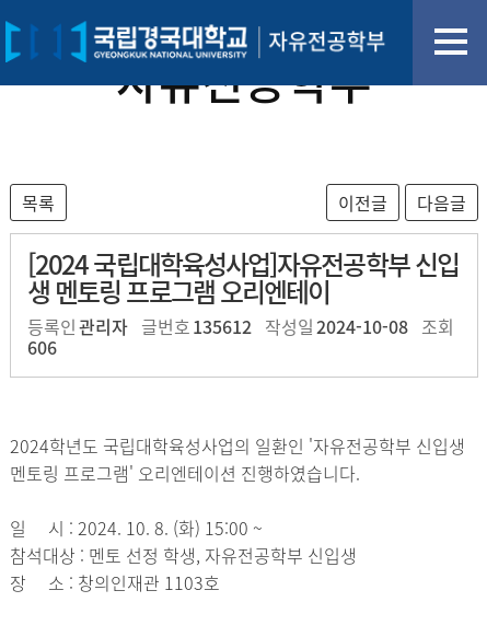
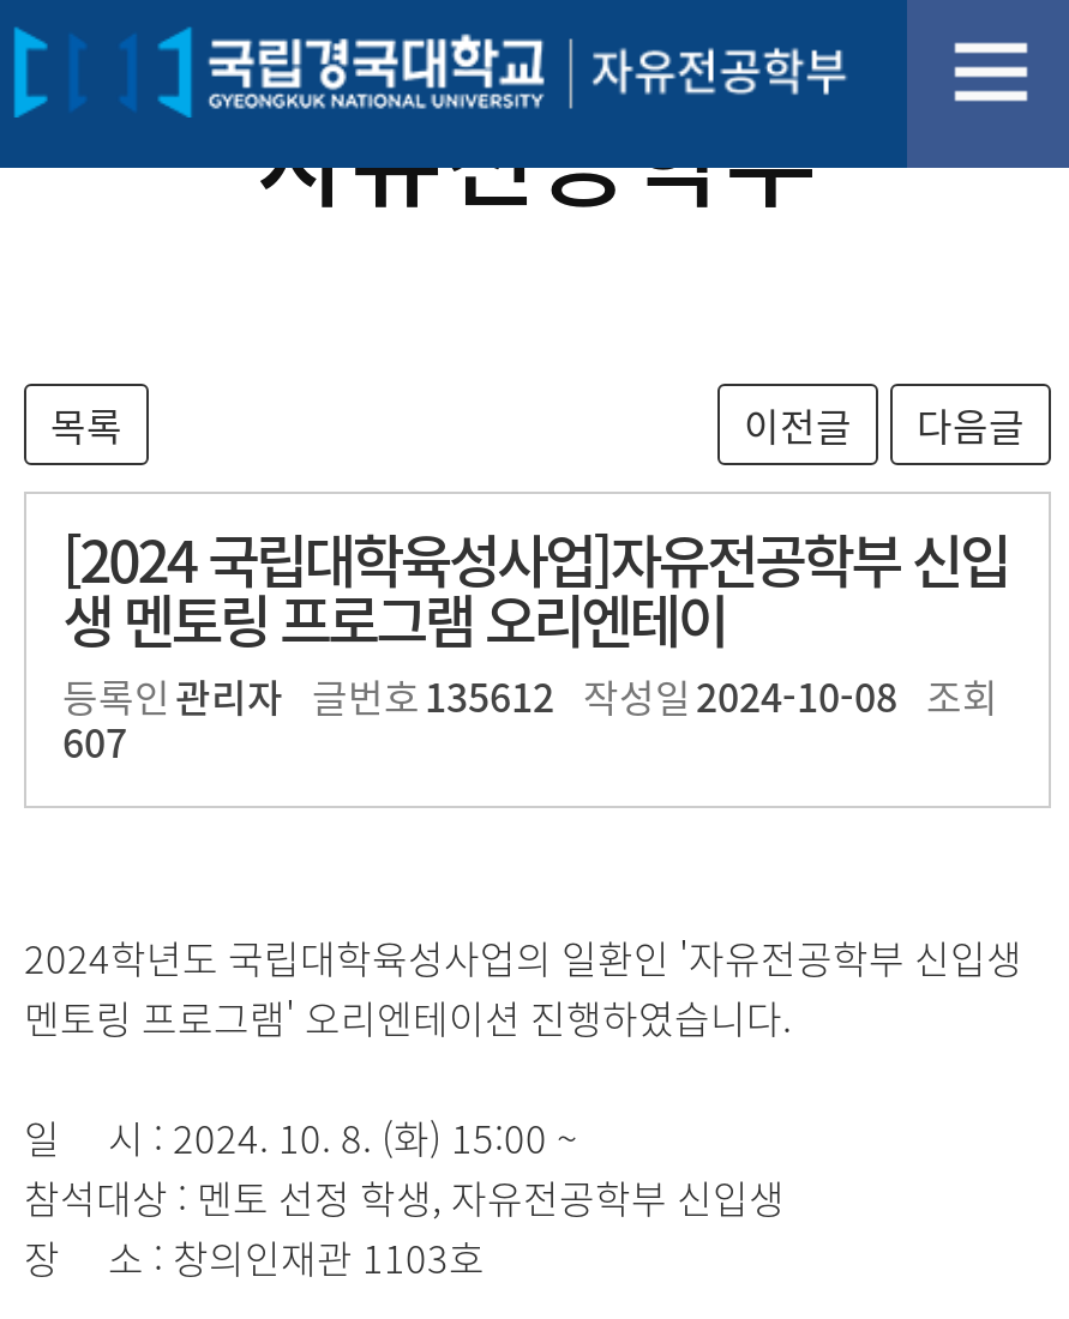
- 606
+ 607
